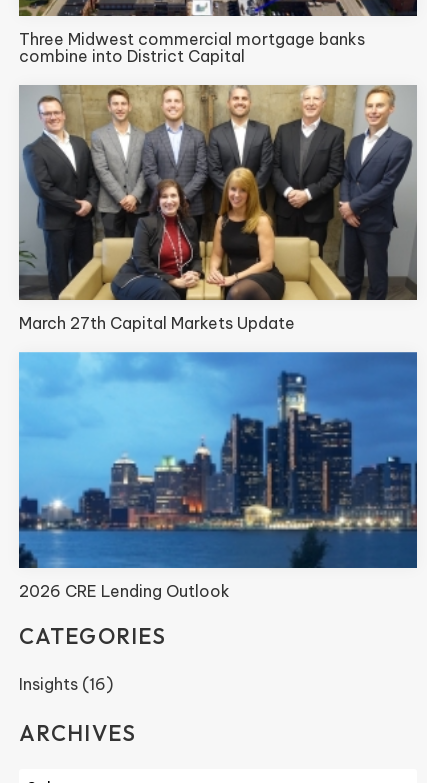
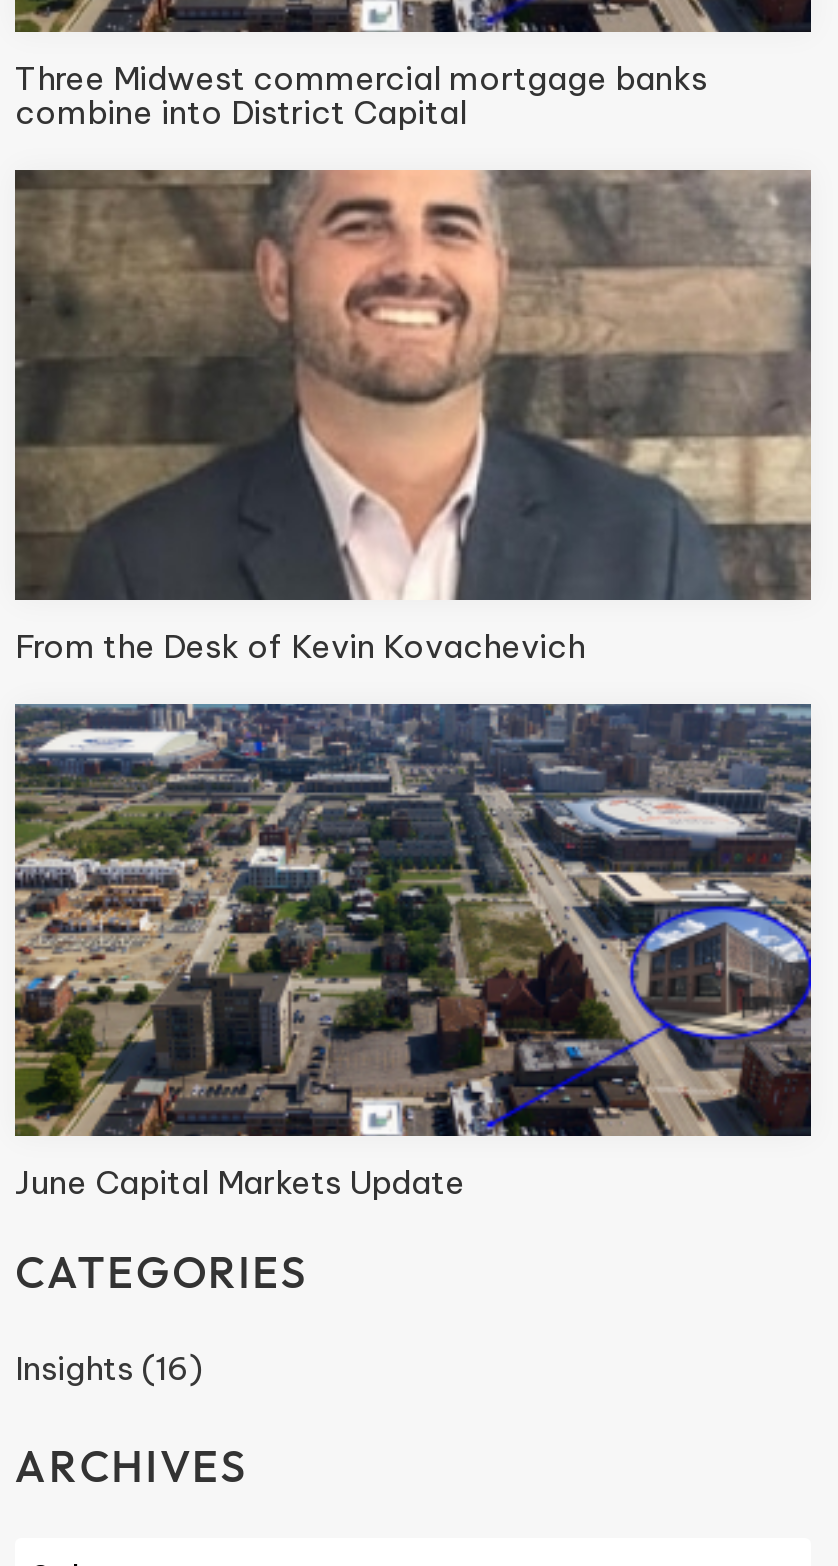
- [image]
- March 27th Capital Markets Update
+ [image]
+ From the Desk of Kevin Kovachevich

- [image]
- 2026 CRE Lending Outlook
+ [image]
+ June Capital Markets Update
